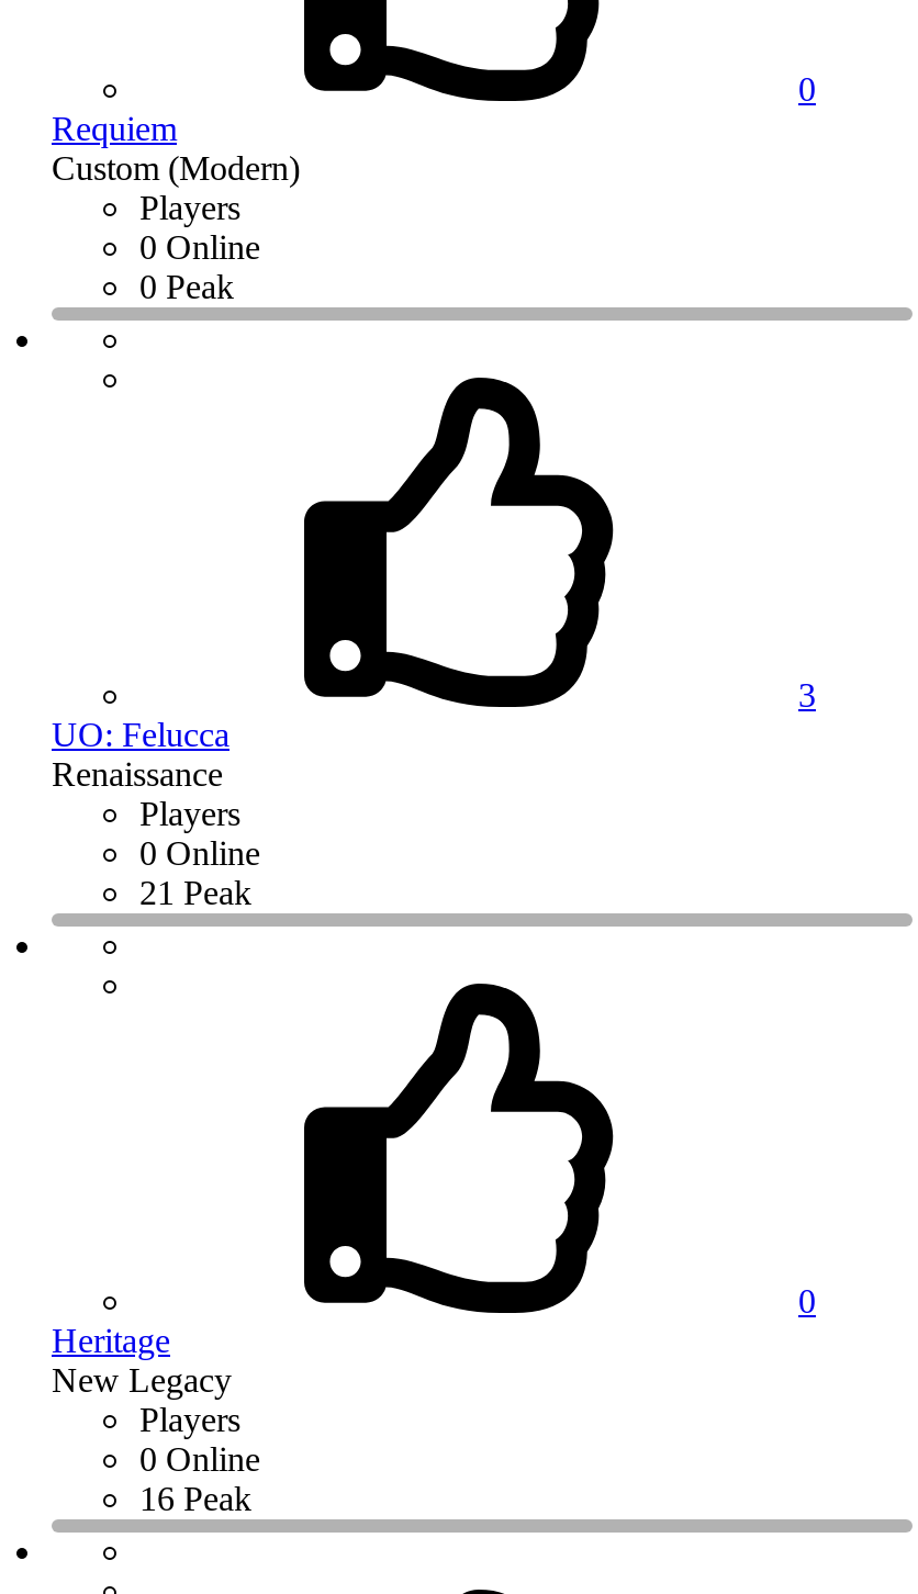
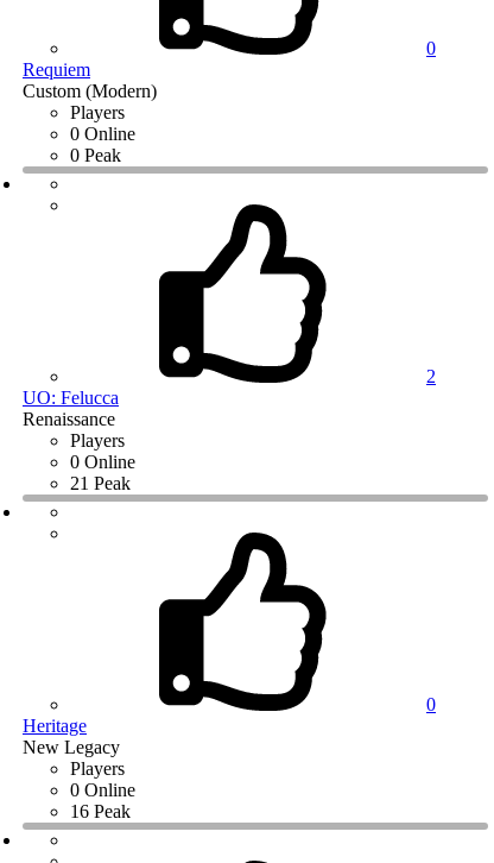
- 3
+ 2
